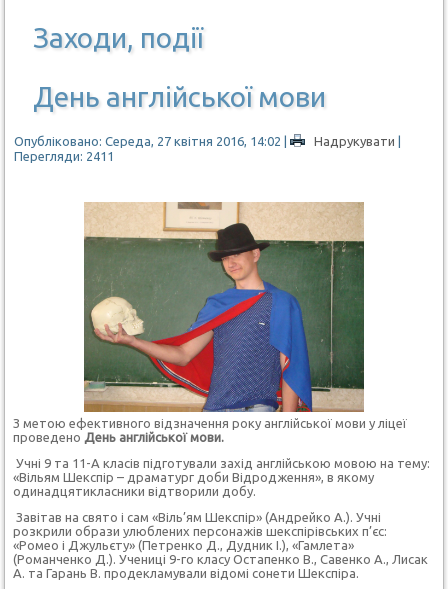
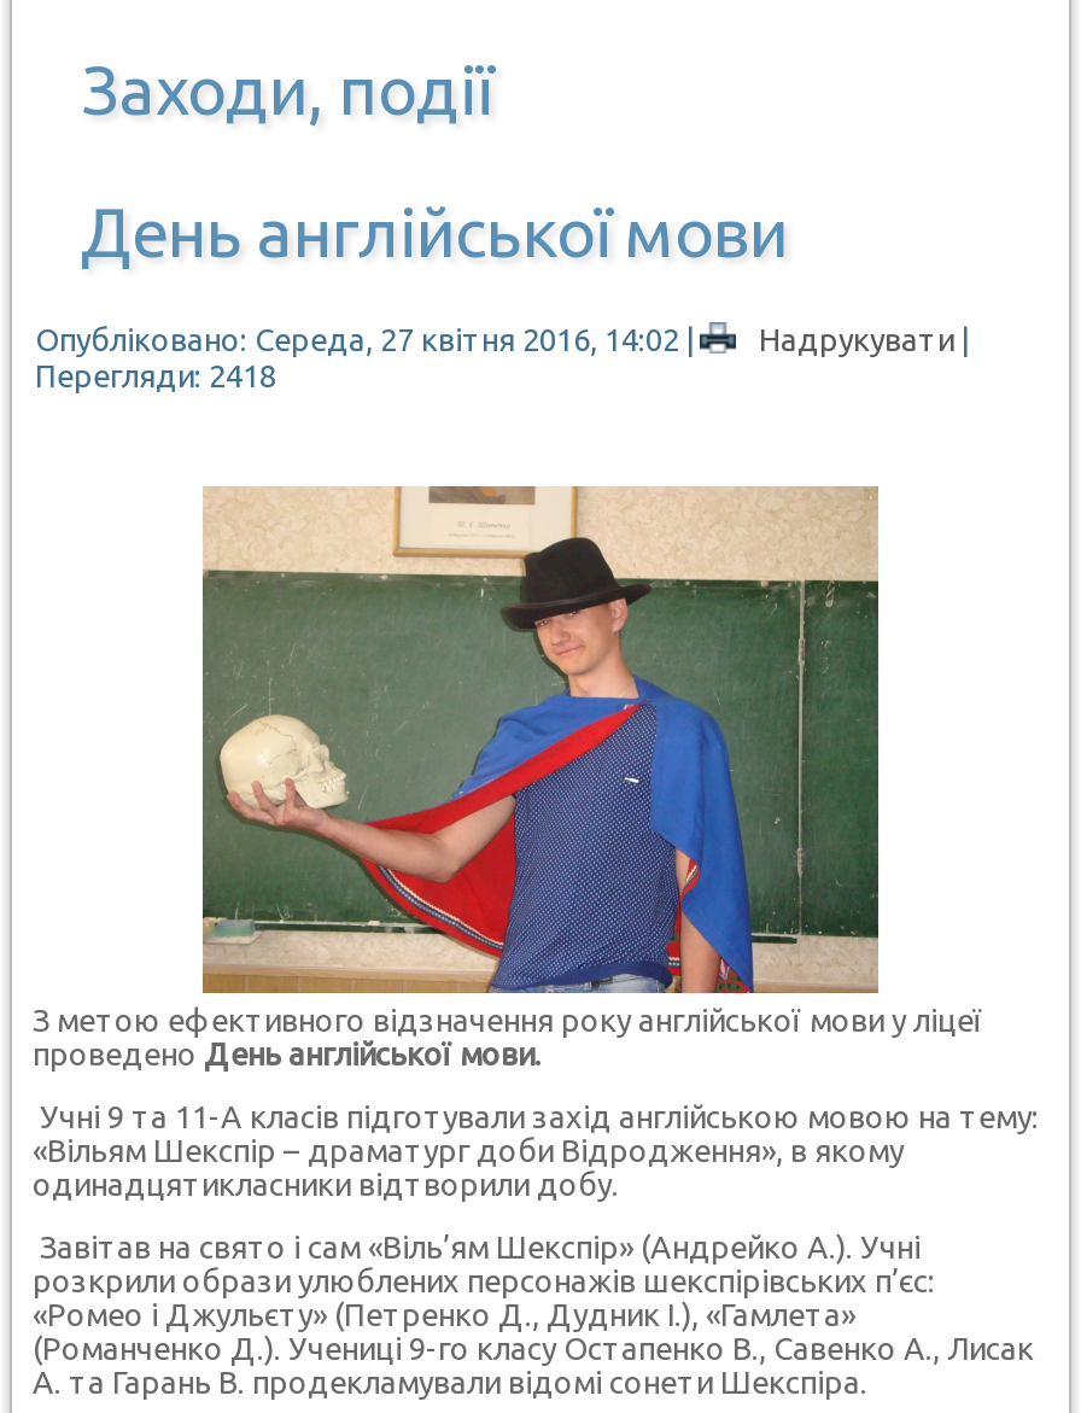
- Перегляди: 2411
+ Перегляди: 2418
